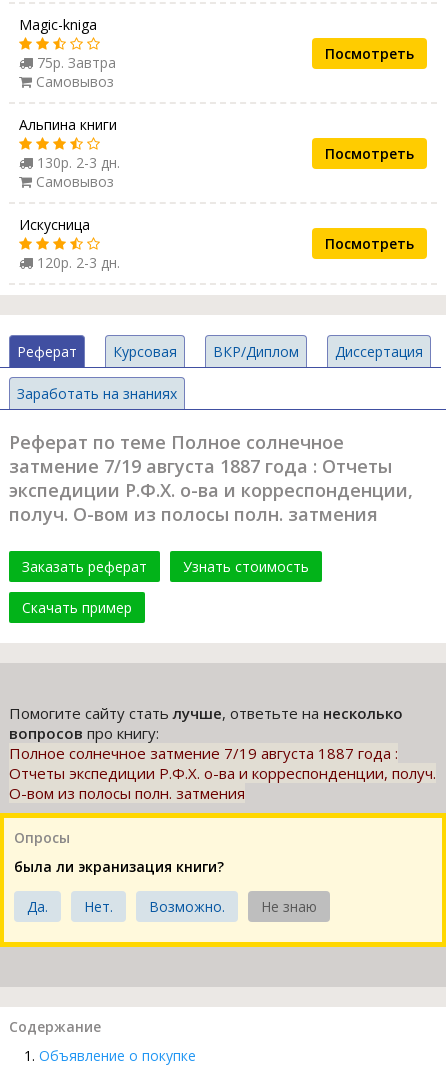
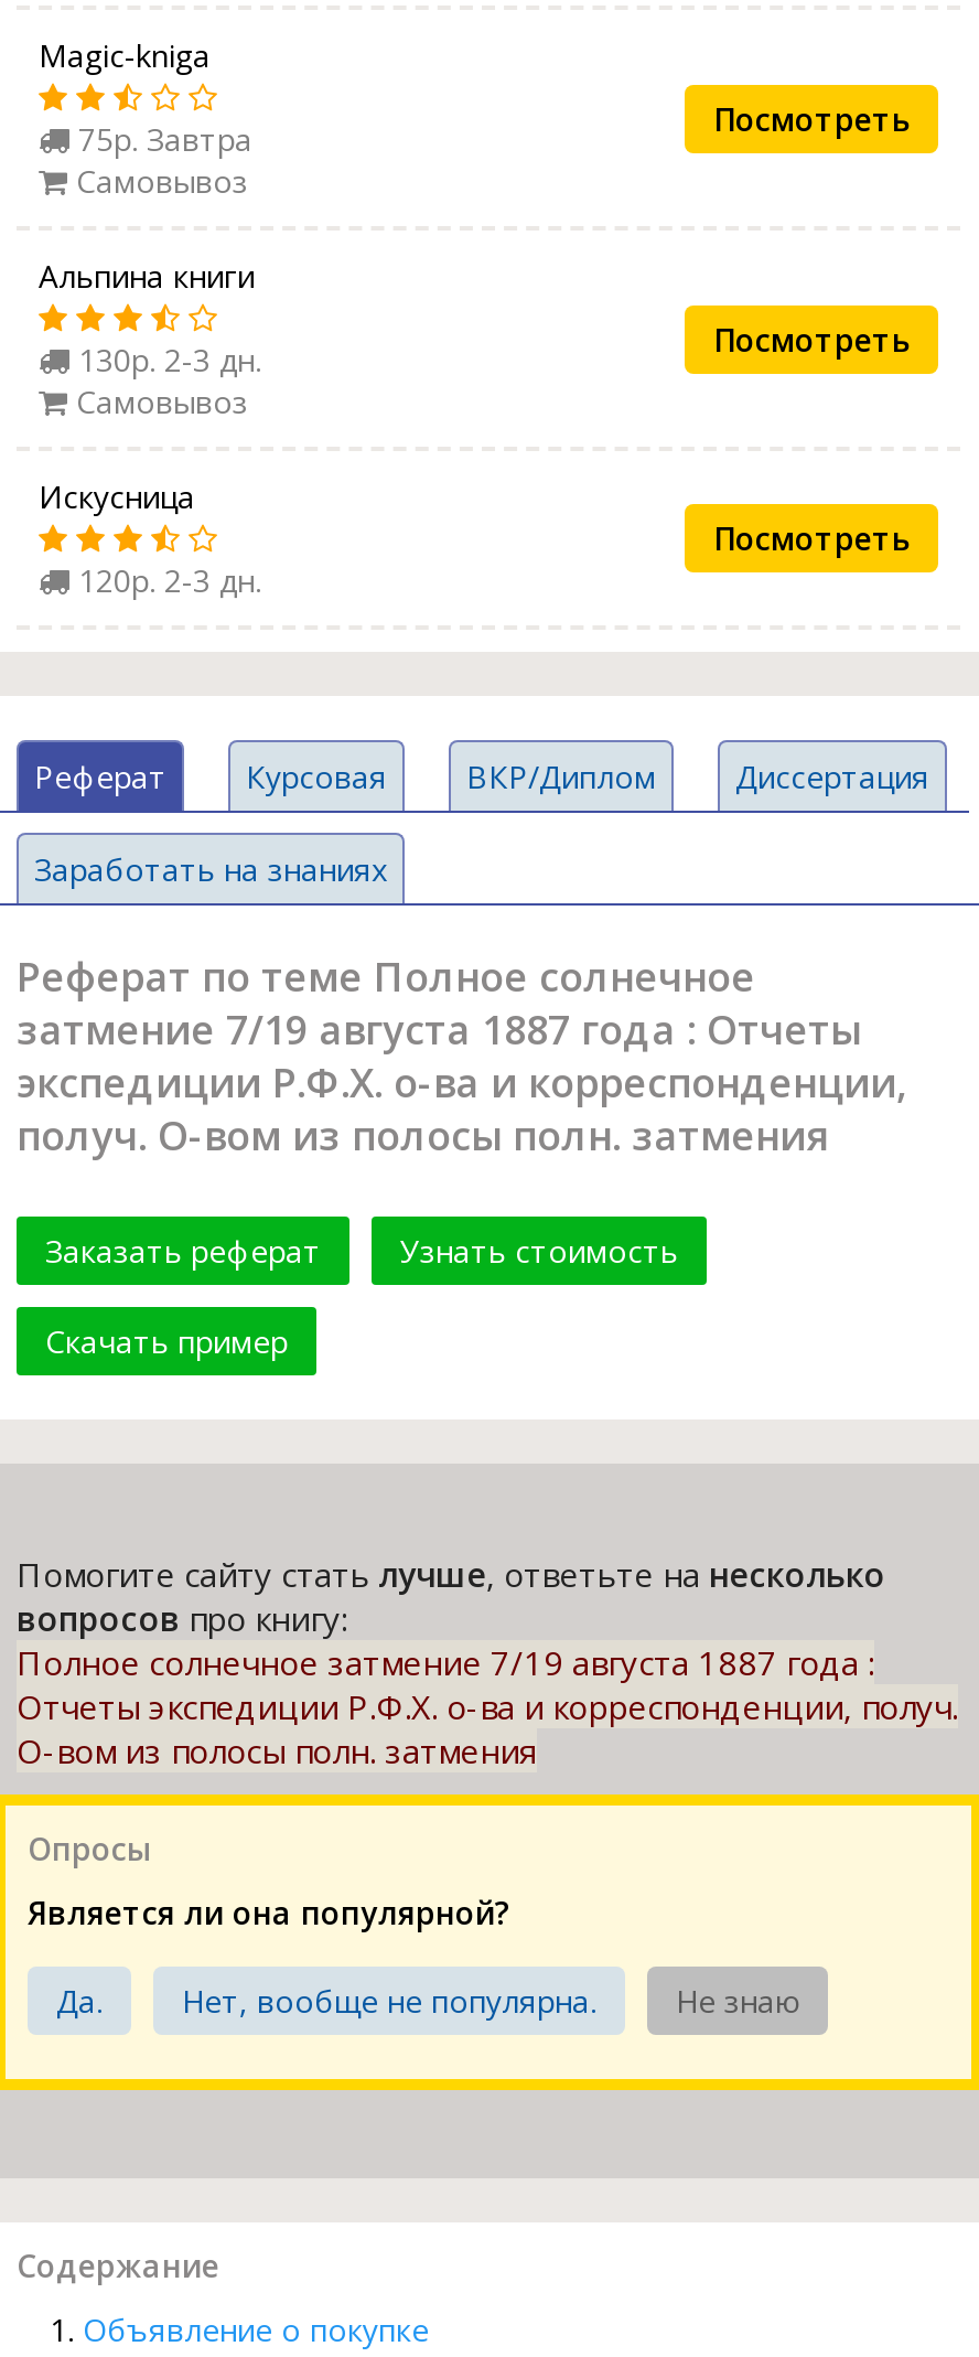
- была ли экранизация книги?
+ Является ли она популярной?

- Нет.
- Возможно.
+ Нет, вообще не популярна.
